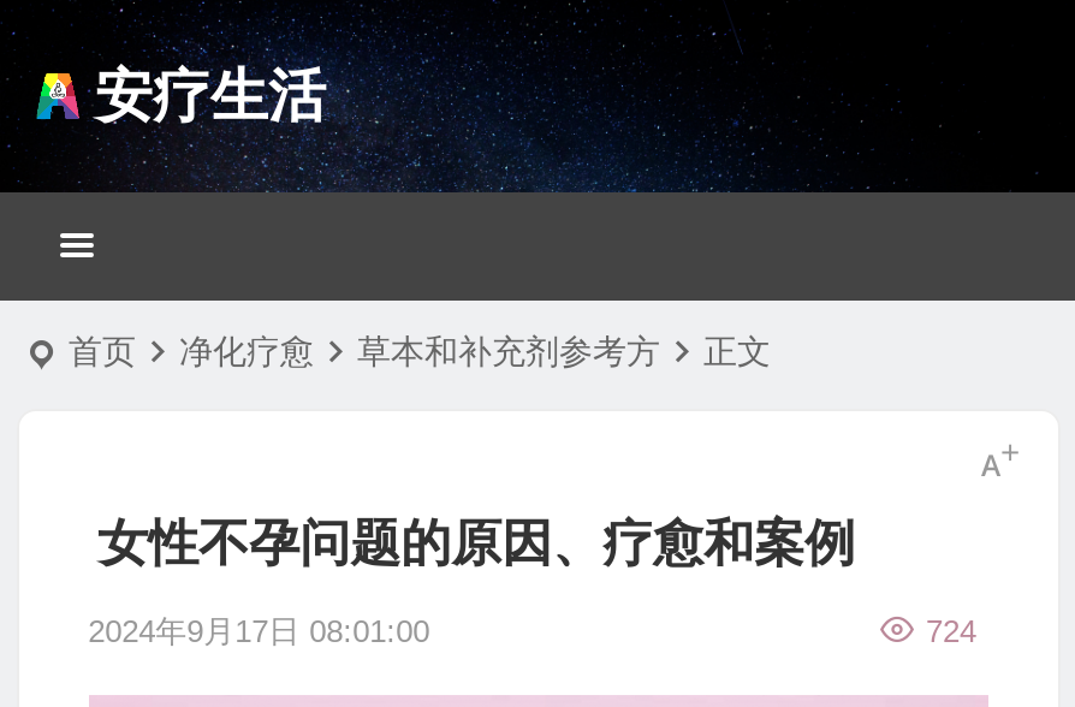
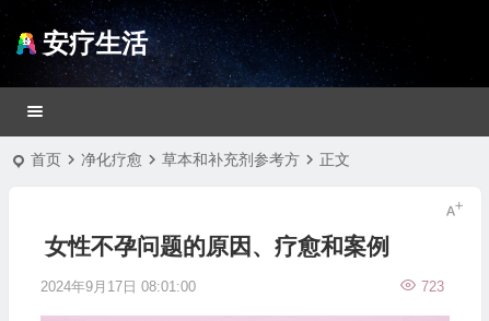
- 724
+ 723
